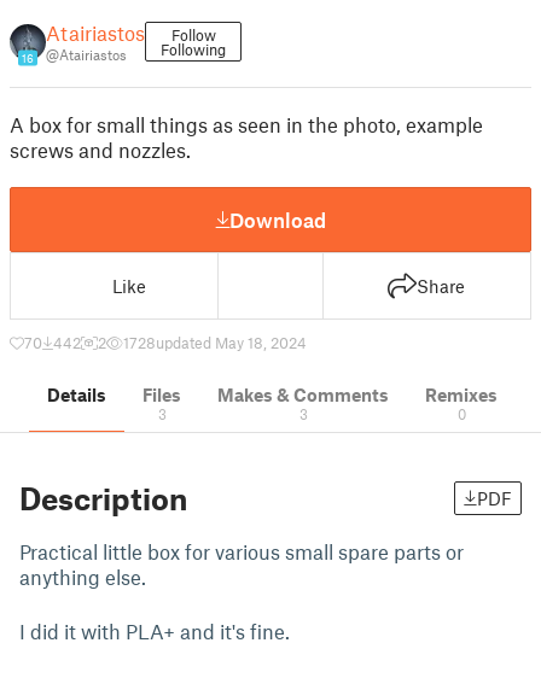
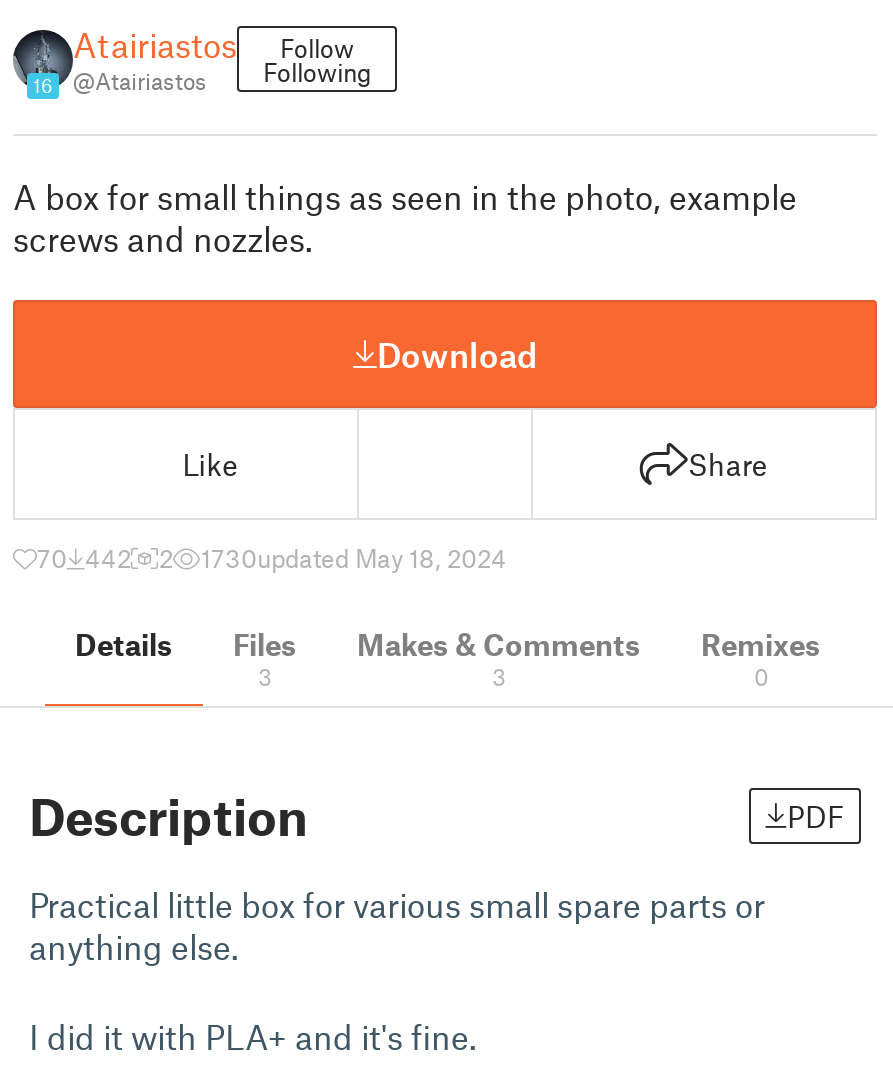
- 70 442 2 1728updated May 18, 2024
+ 70 442 2 1730updated May 18, 2024
